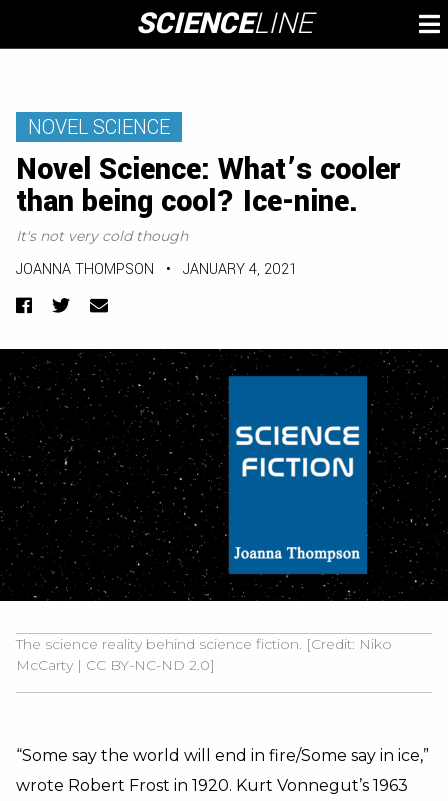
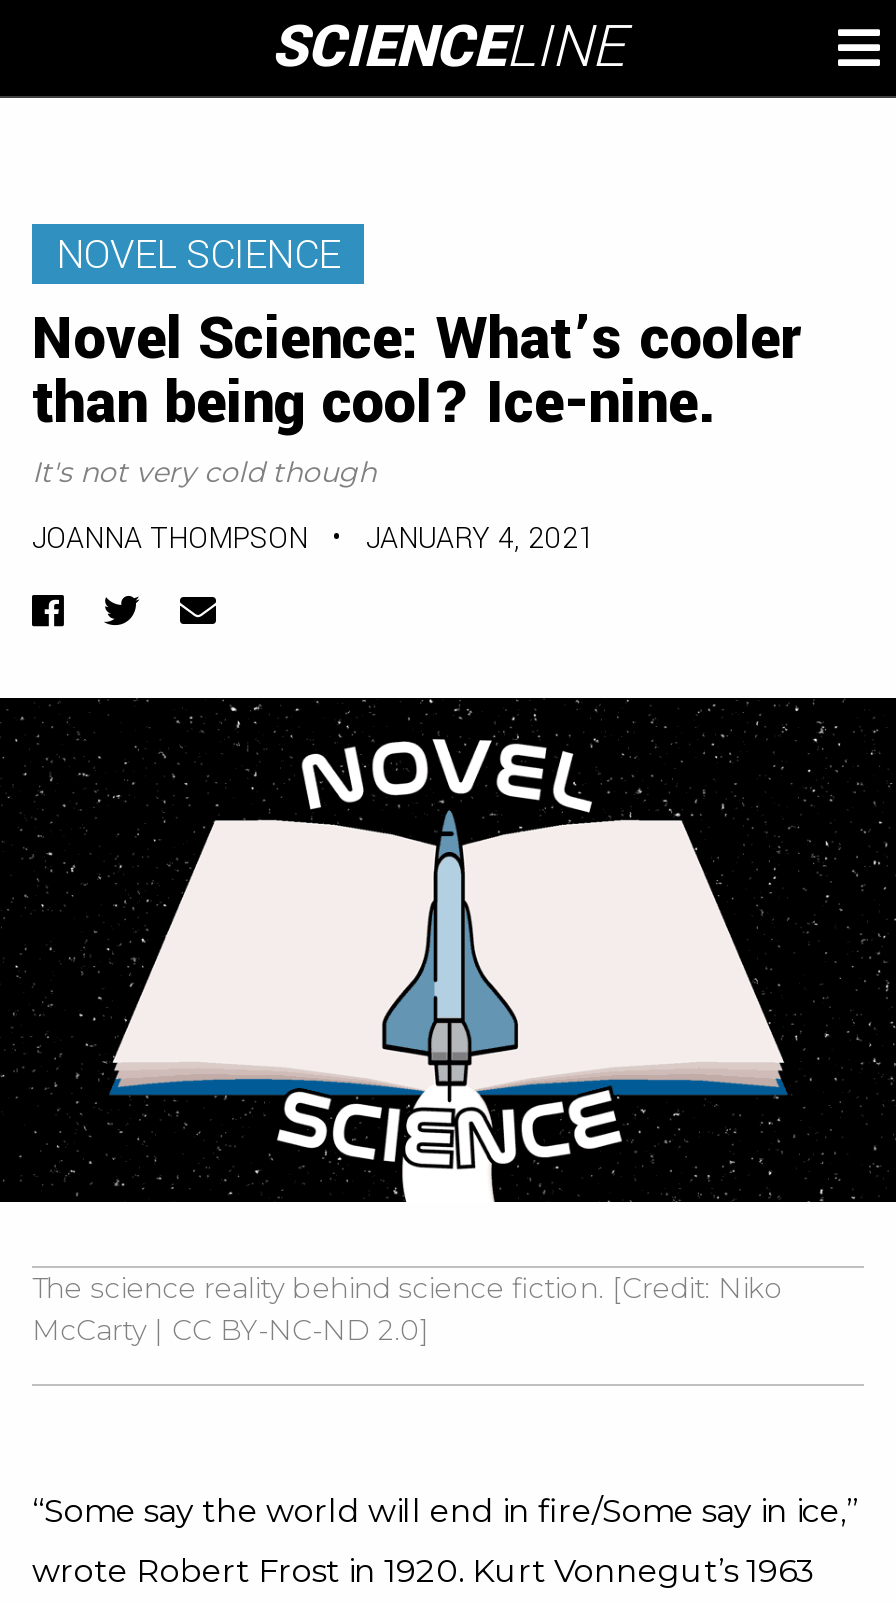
- [image]
+ [image]
